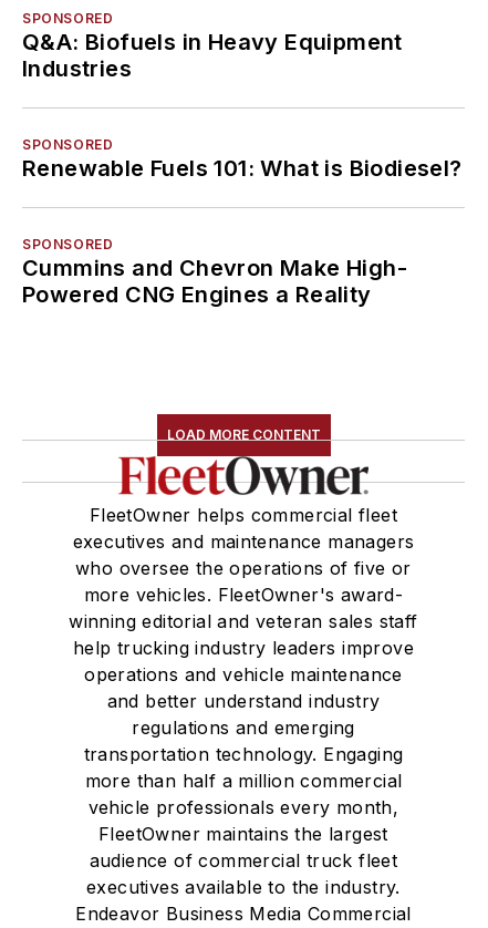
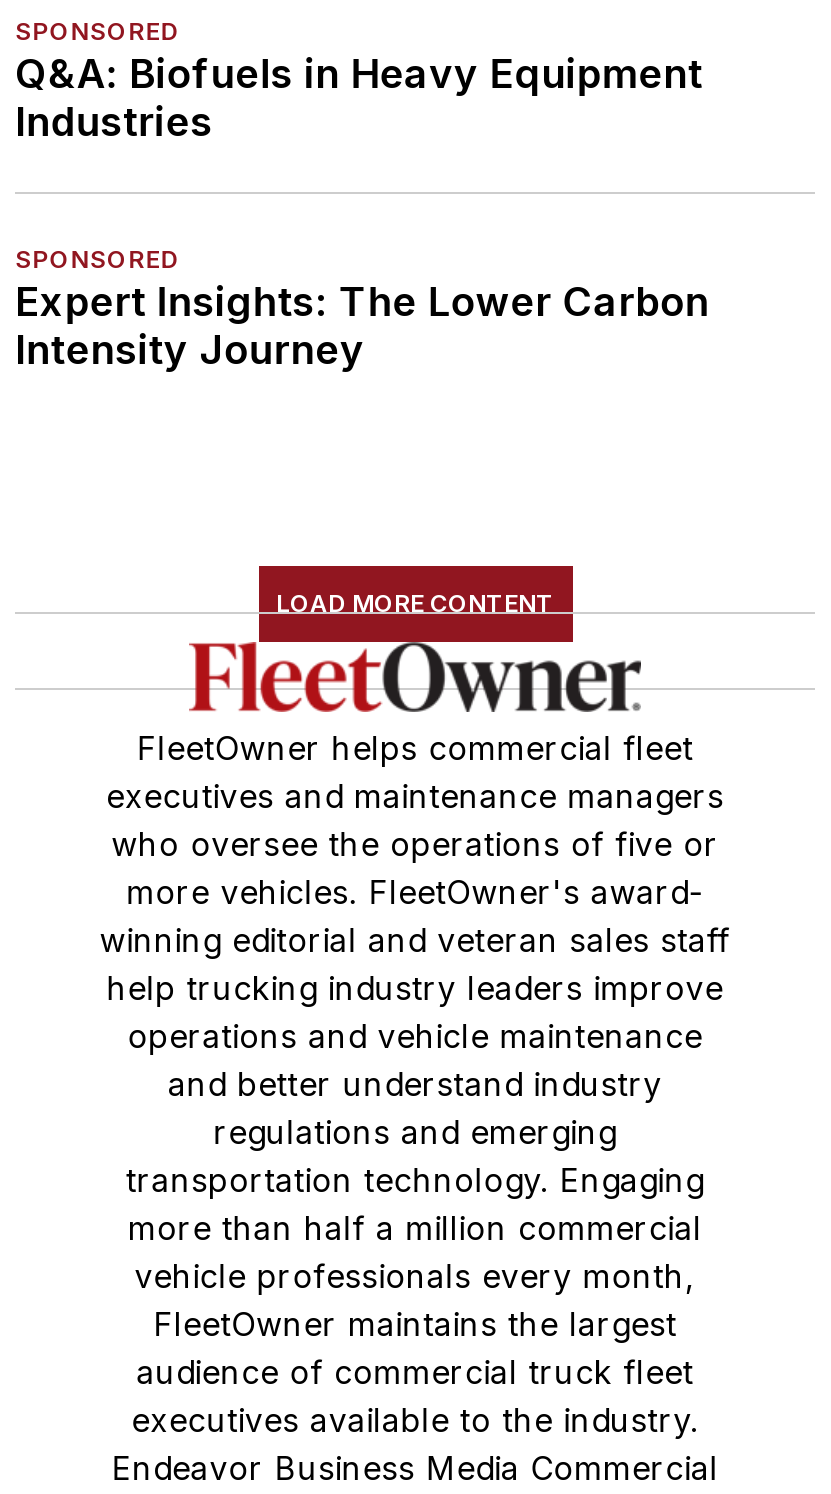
- Renewable Fuels 101: What is Biodiesel?
- SPONSORED
- Cummins and Chevron Make High-
- Powered CNG Engines a Reality
+ Expert Insights: The Lower Carbon
+ Intensity Journey
